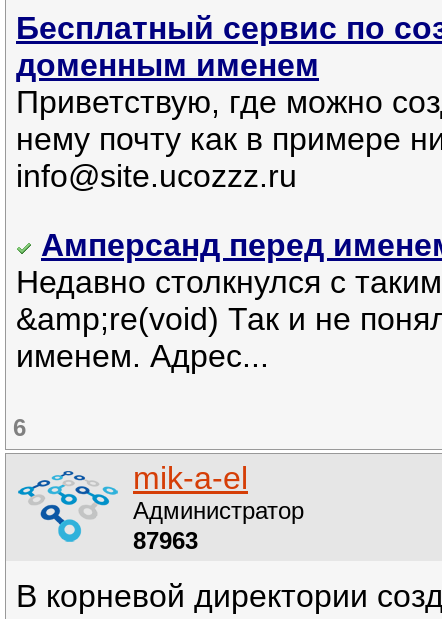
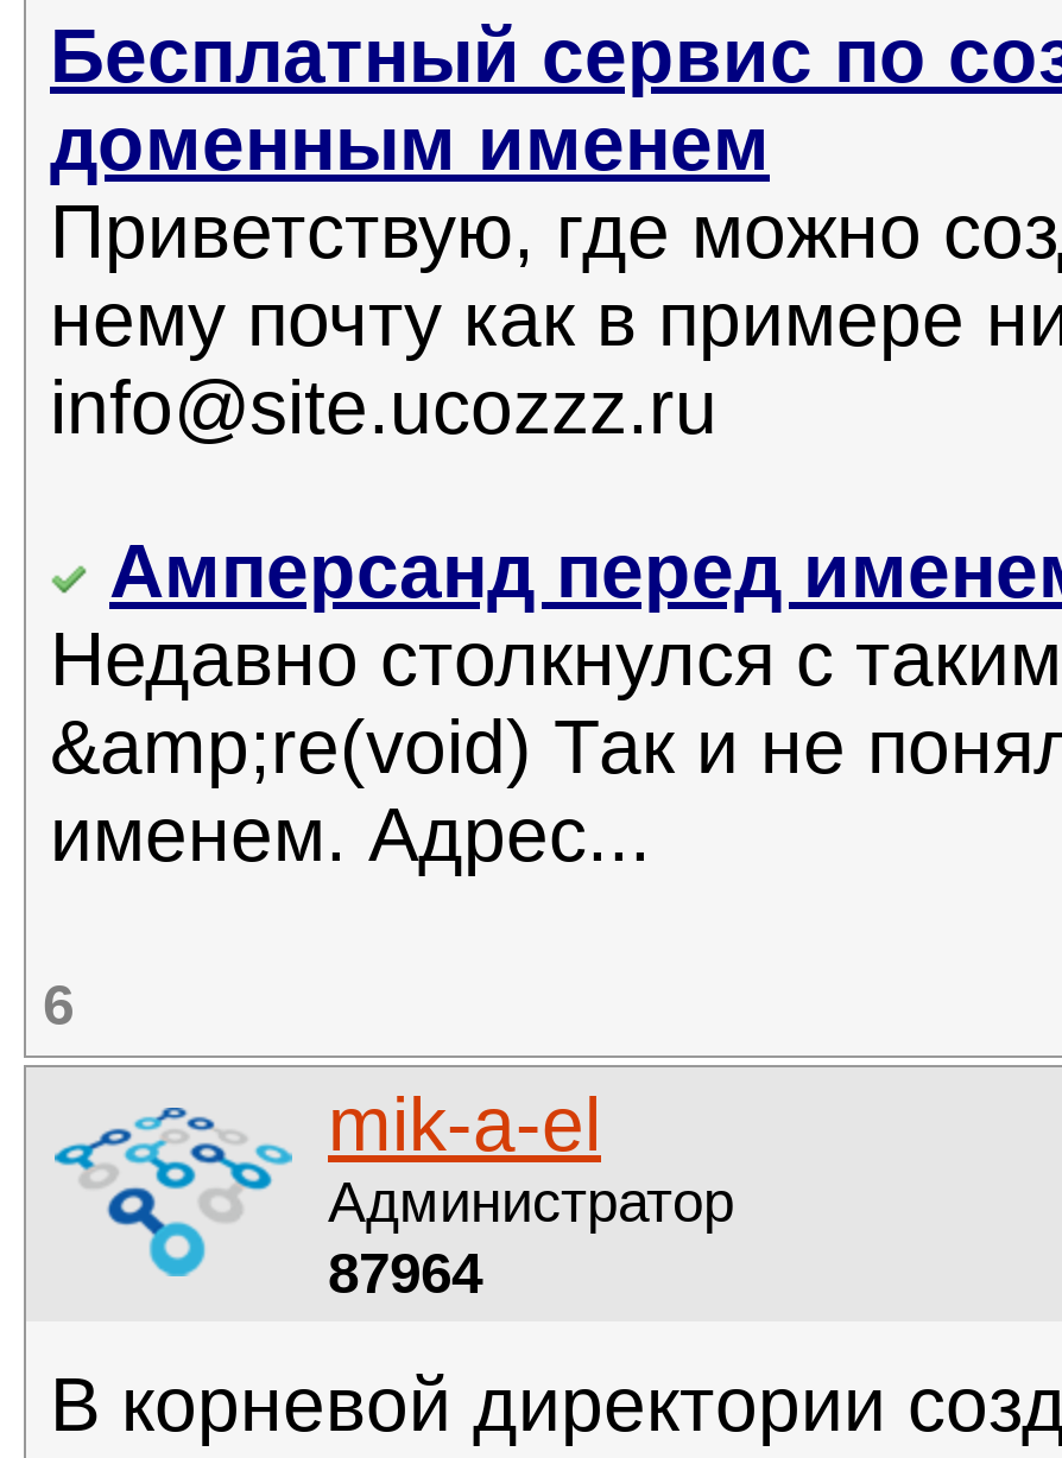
- 87963
+ 87964
